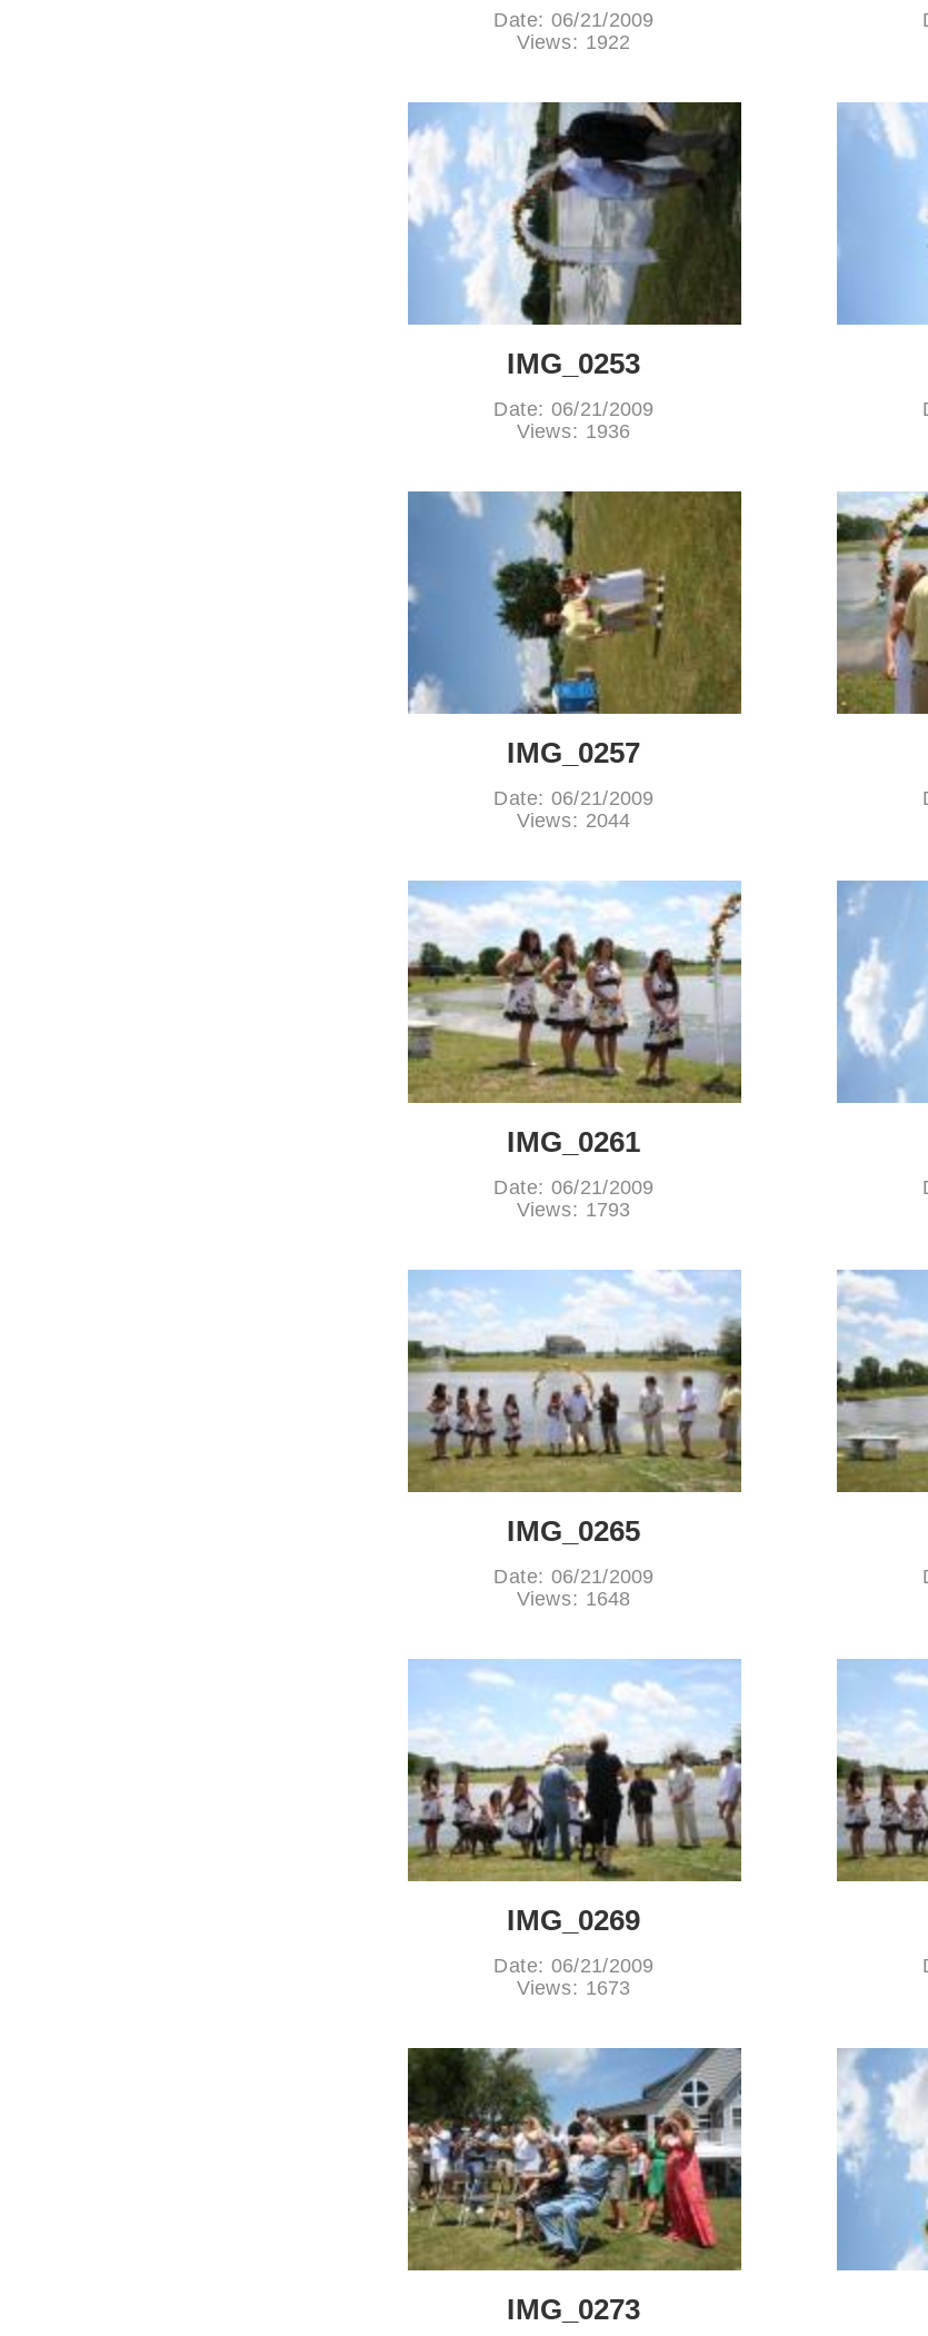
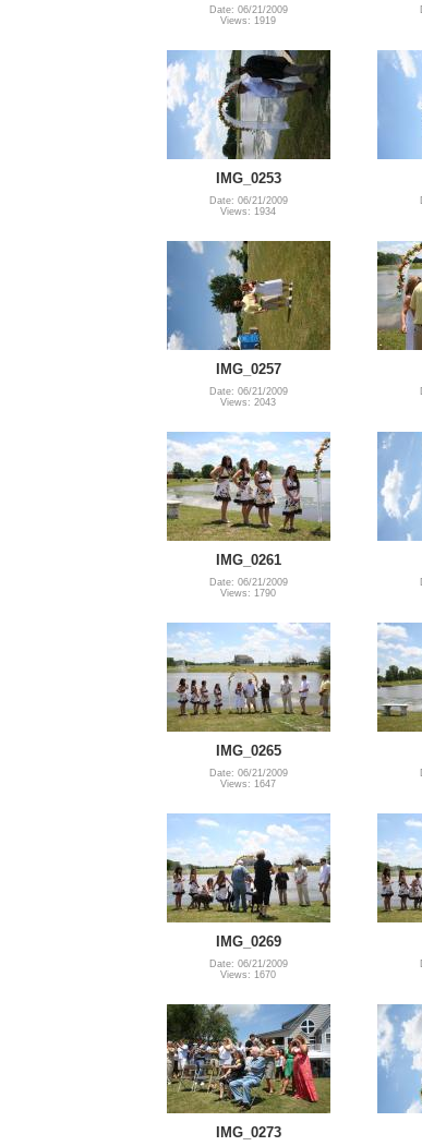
- Views: 1922
+ Views: 1919

- Views: 1936
+ Views: 1934

- Views: 2044
+ Views: 2043

- Views: 1793
+ Views: 1790

- Views: 1648
+ Views: 1647

- Views: 1673
+ Views: 1670
